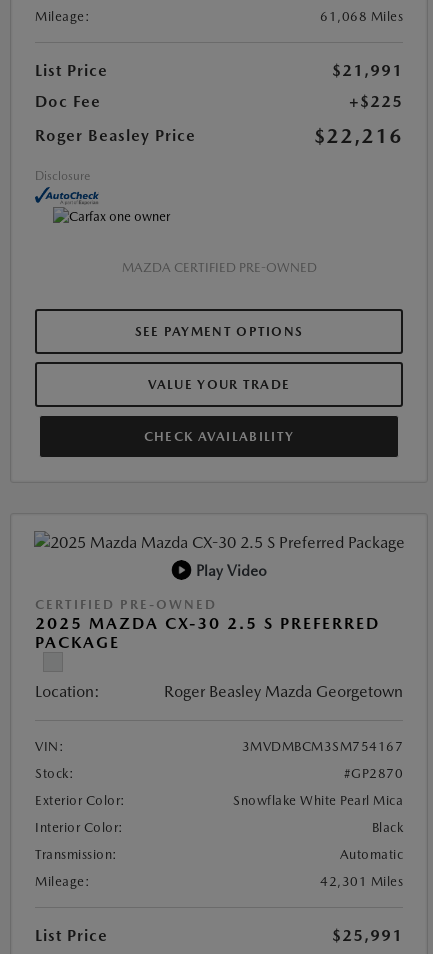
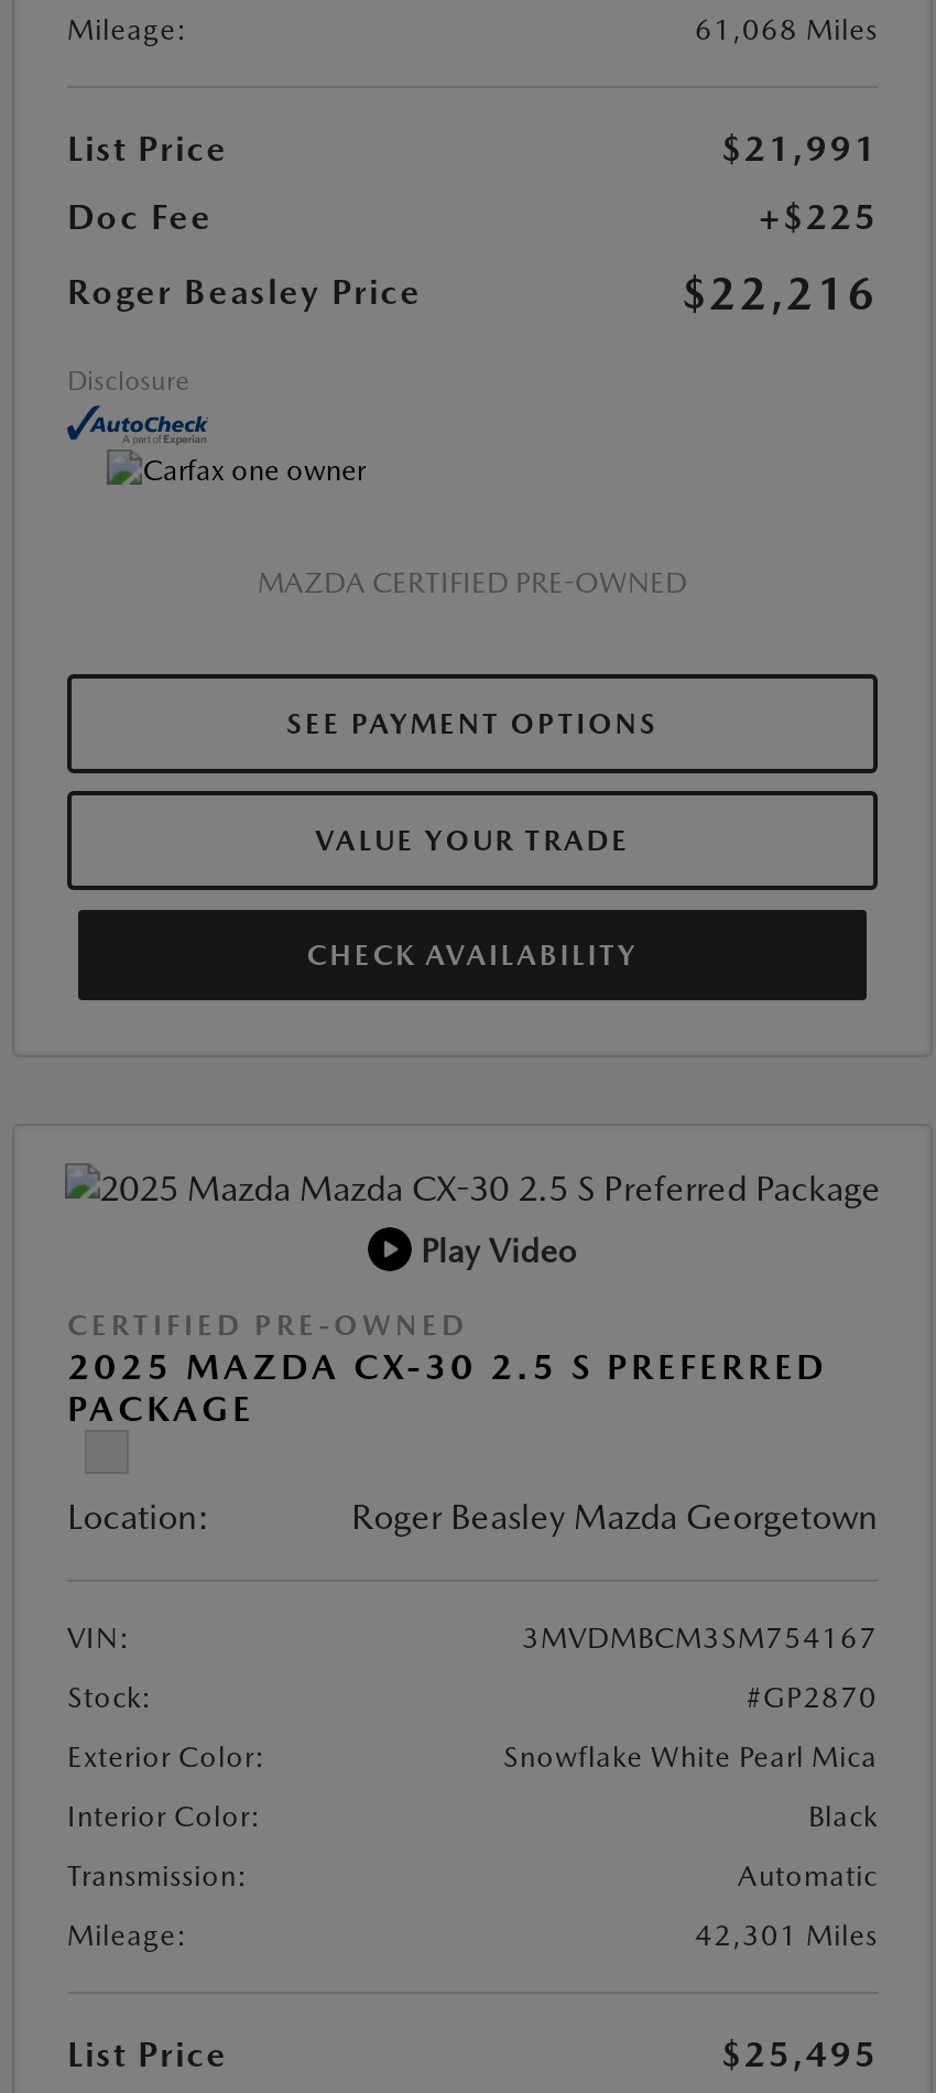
- $25,991
+ $25,495
